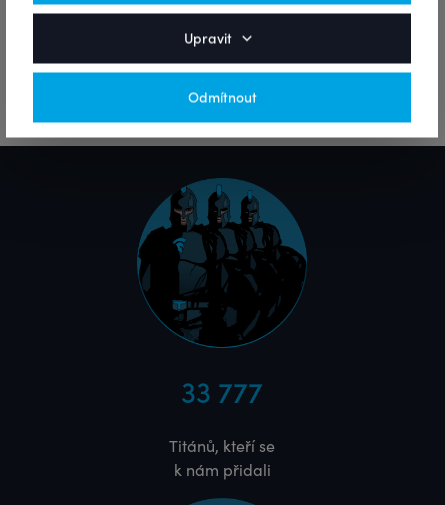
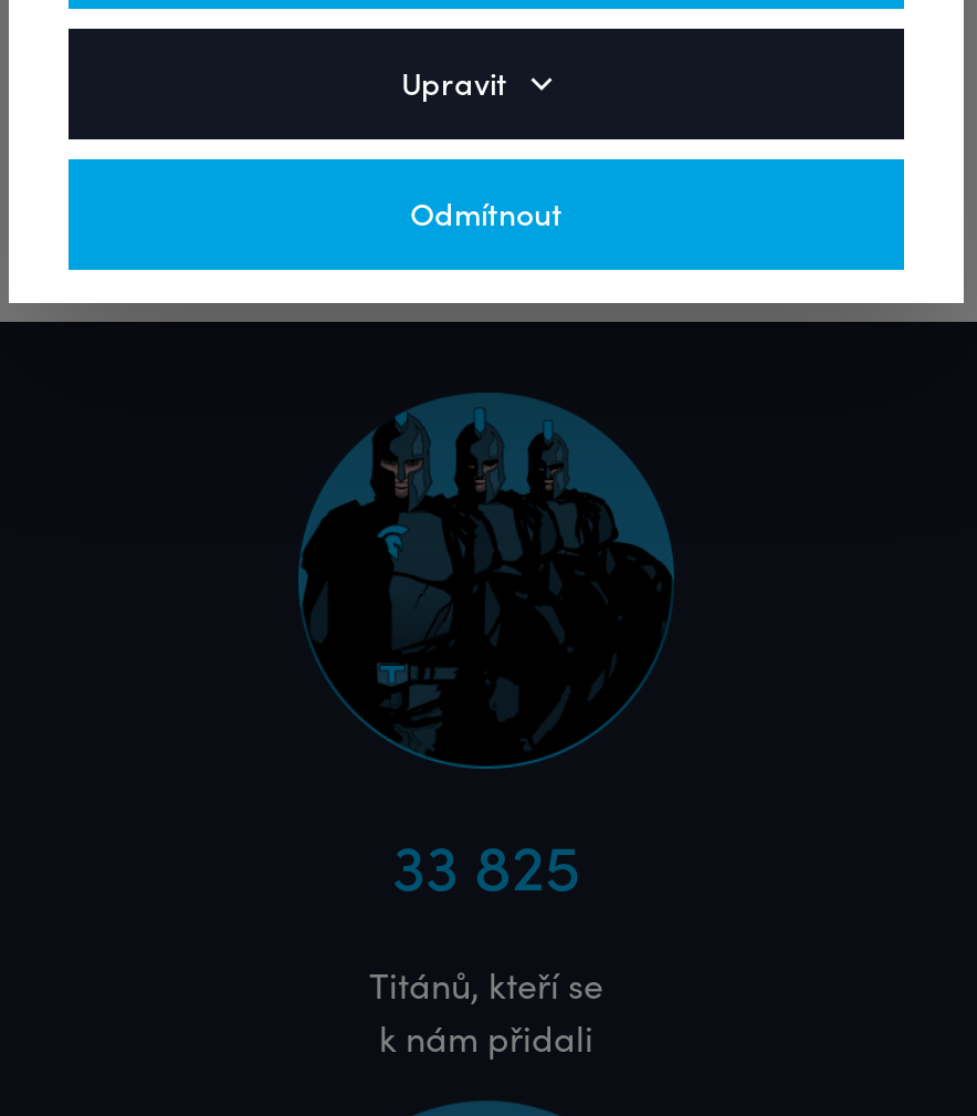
- 33 777
+ 33 825
